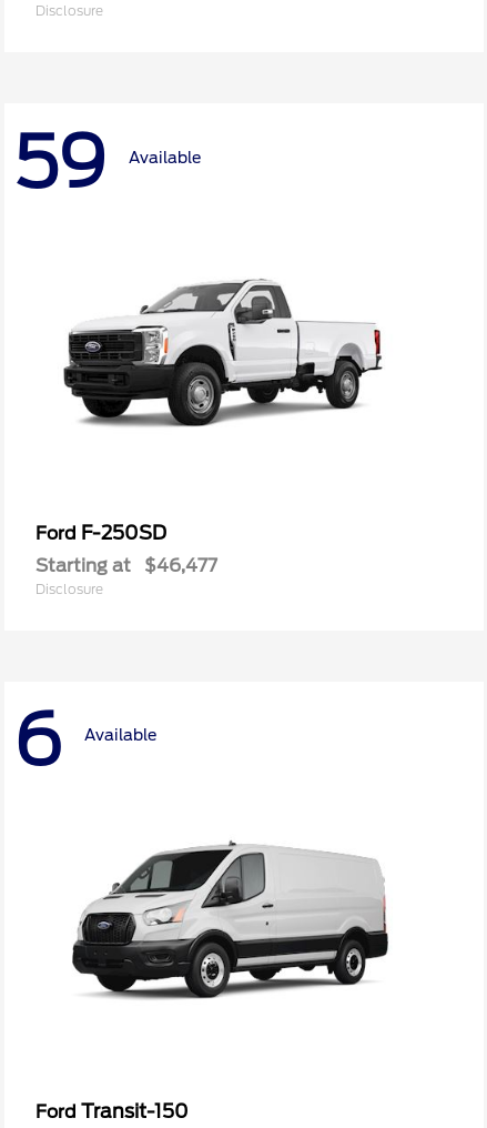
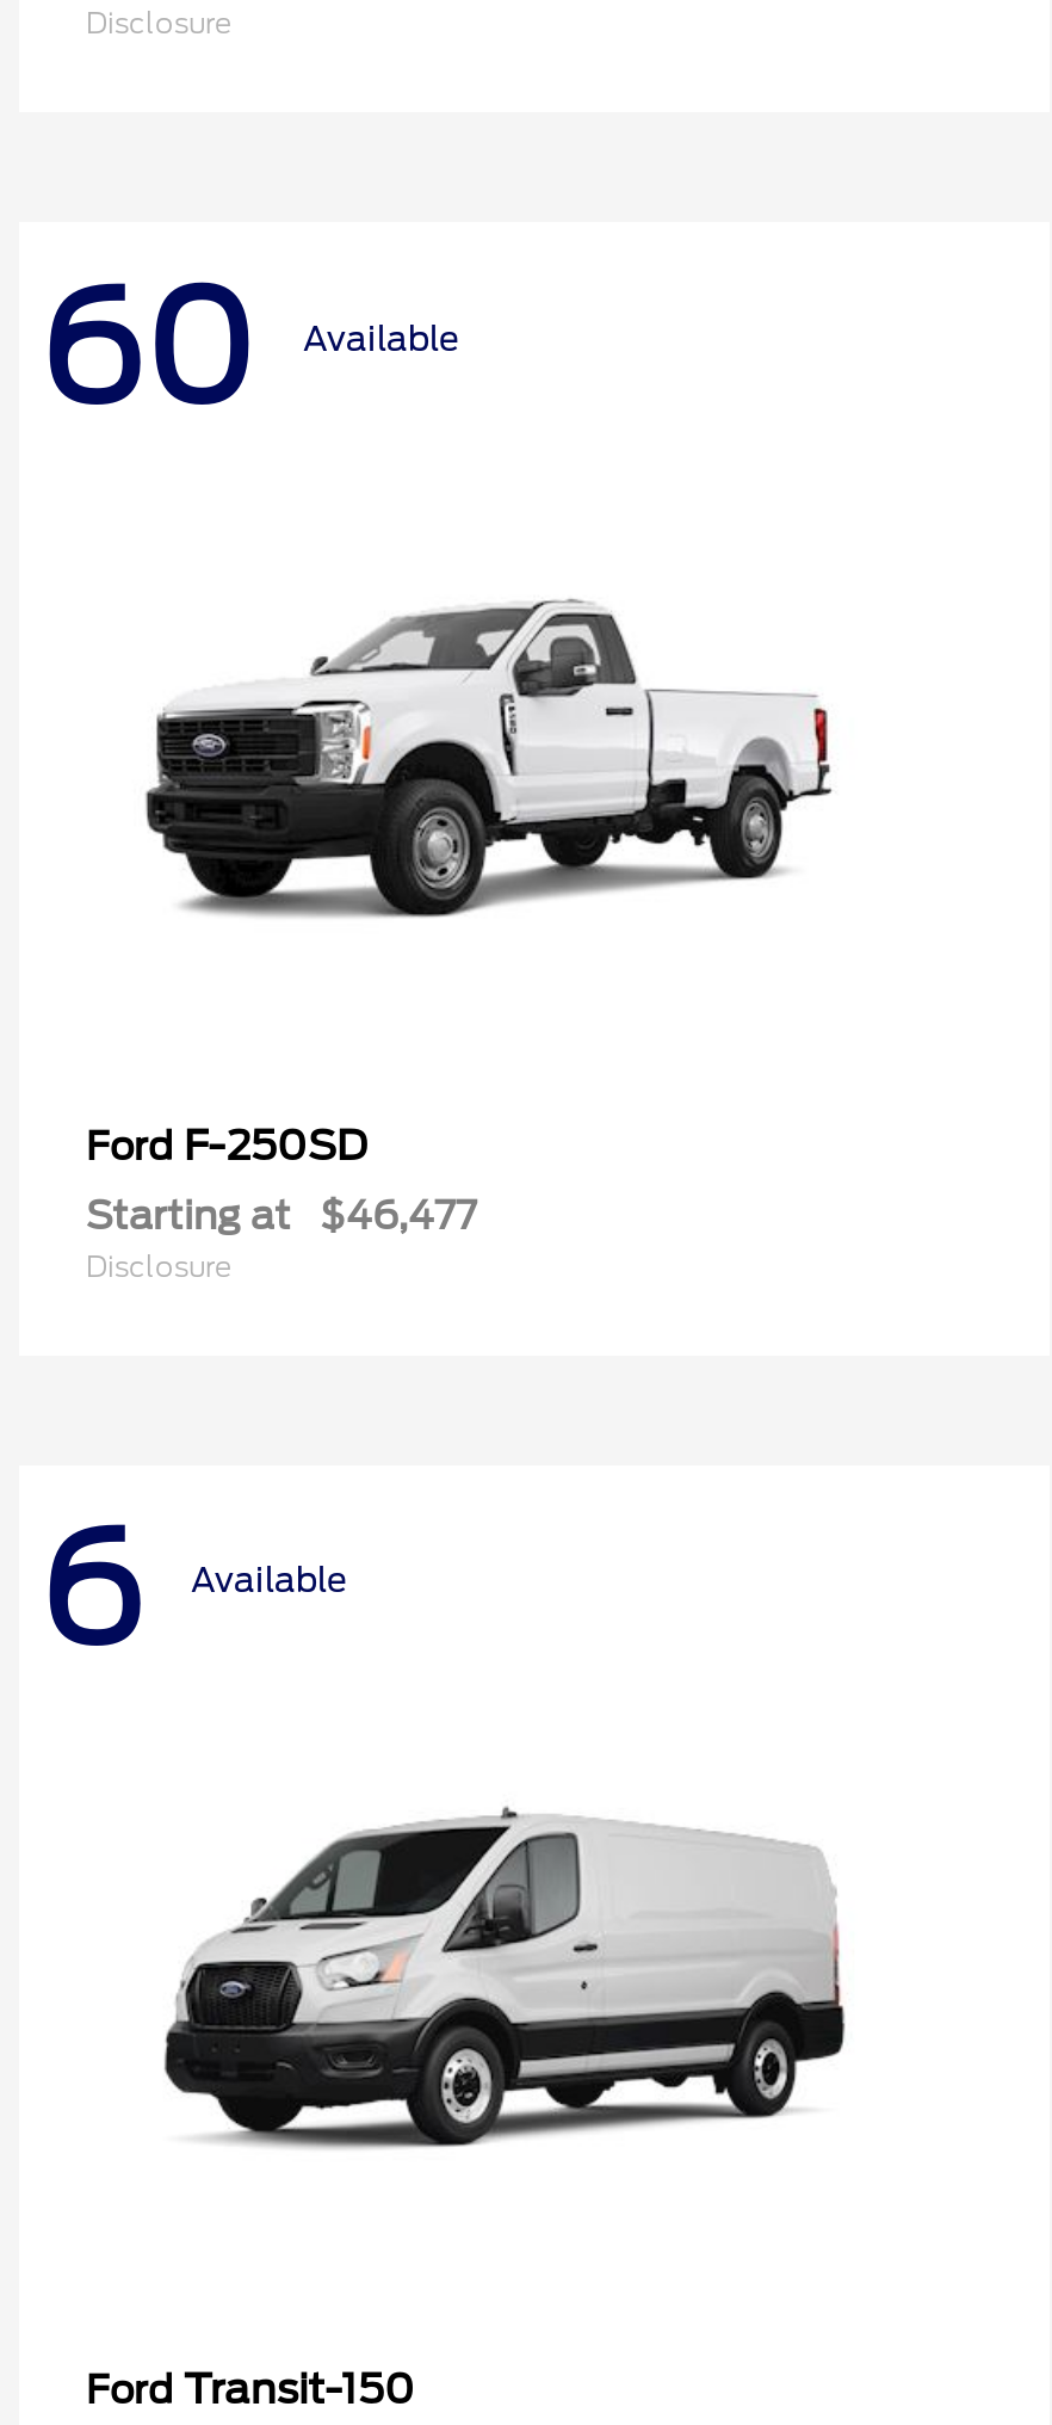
- 59 Available
+ 60 Available
